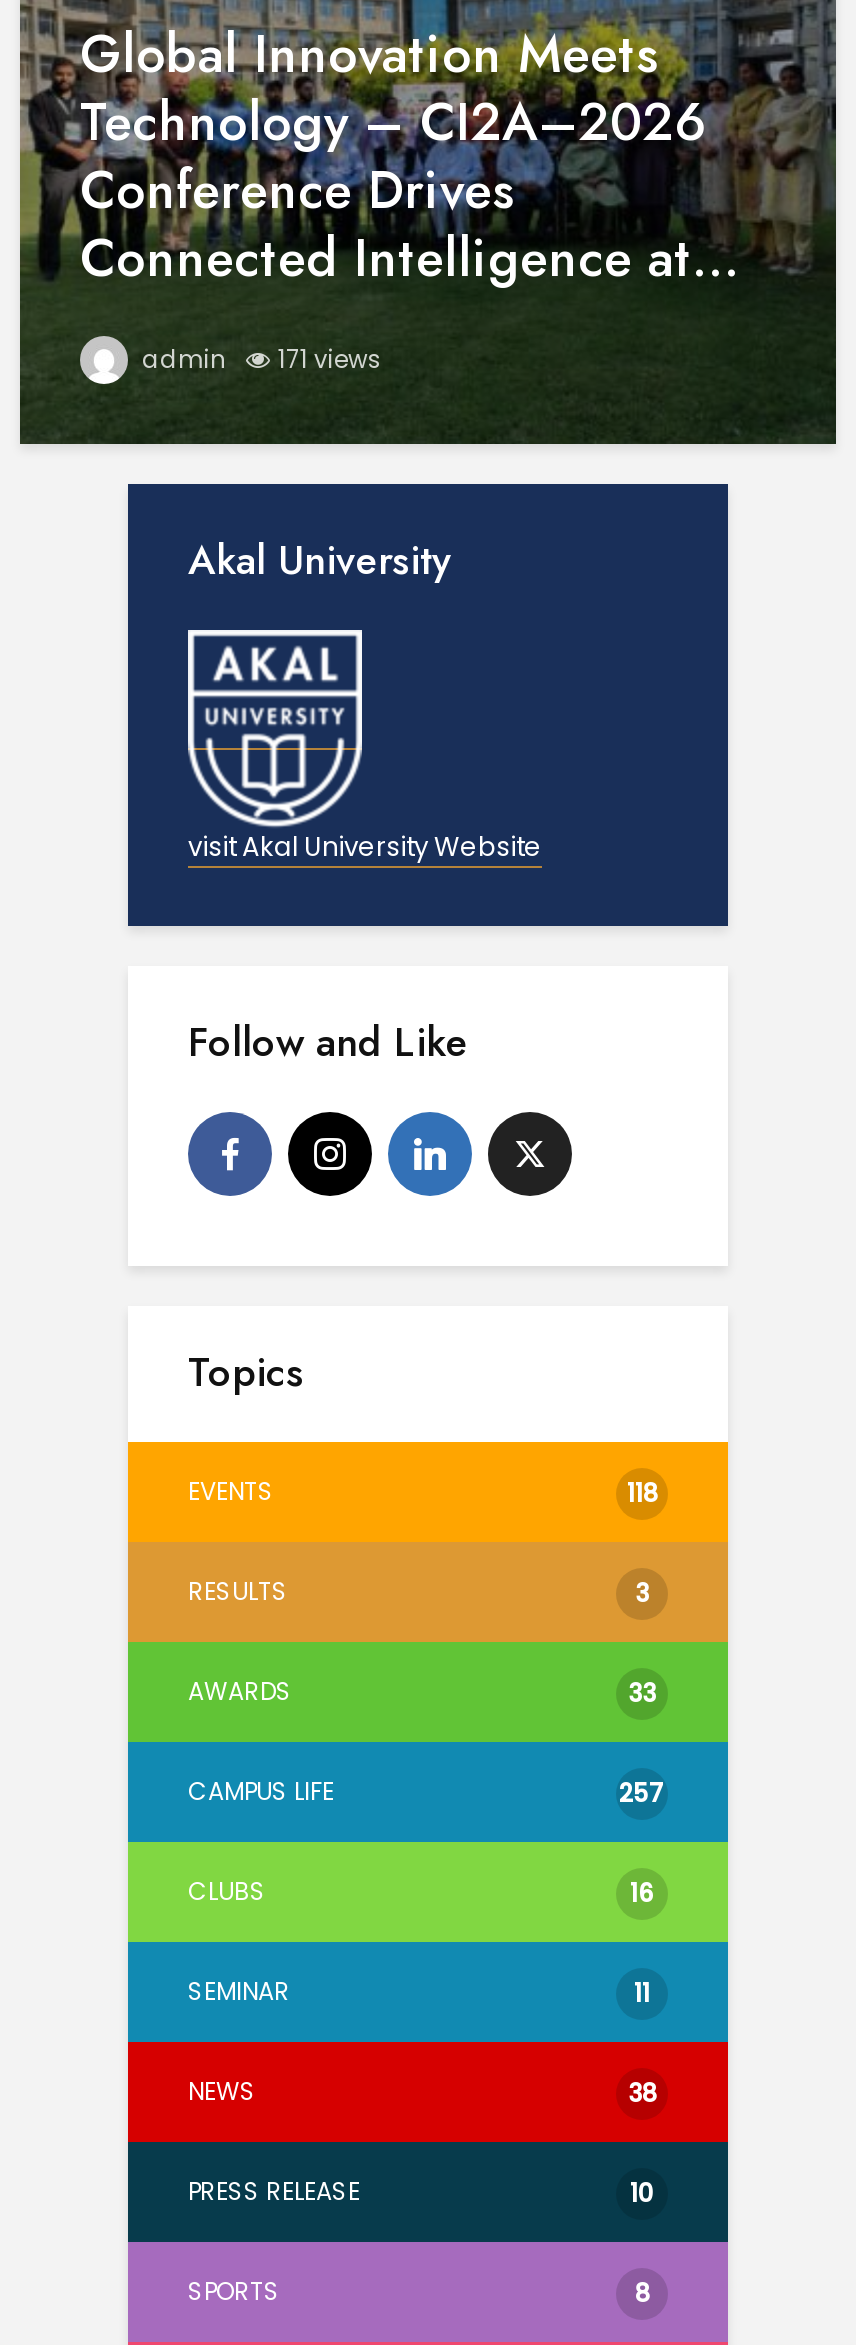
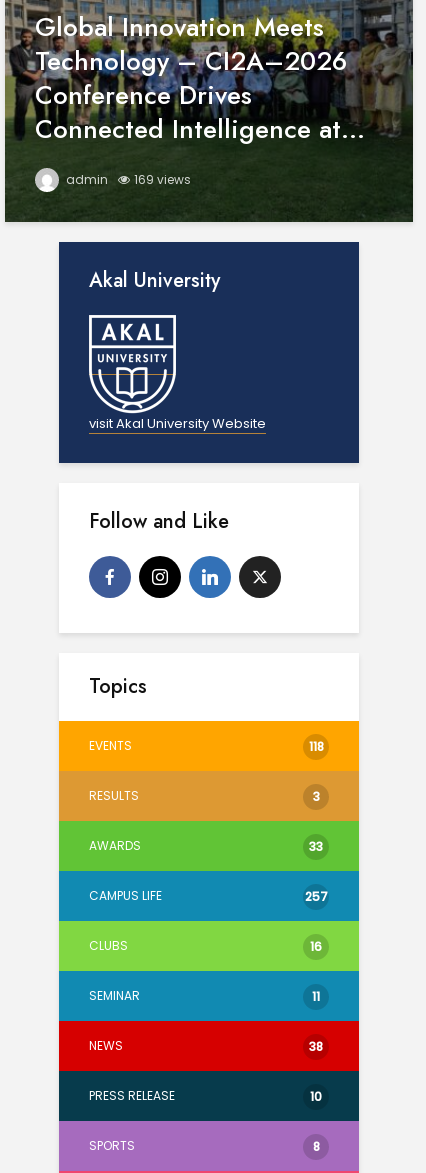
- admin 171 views
+ admin 169 views
